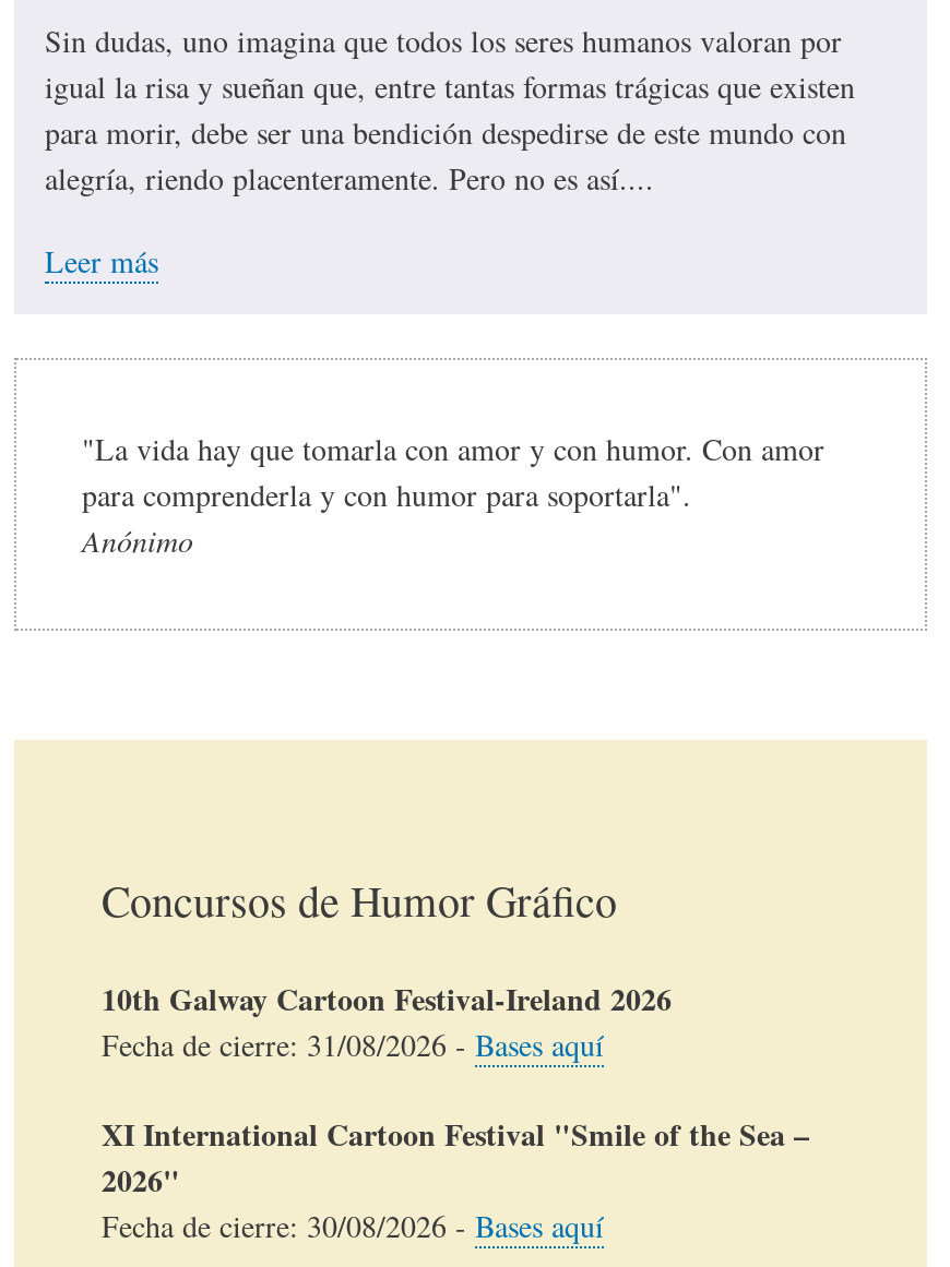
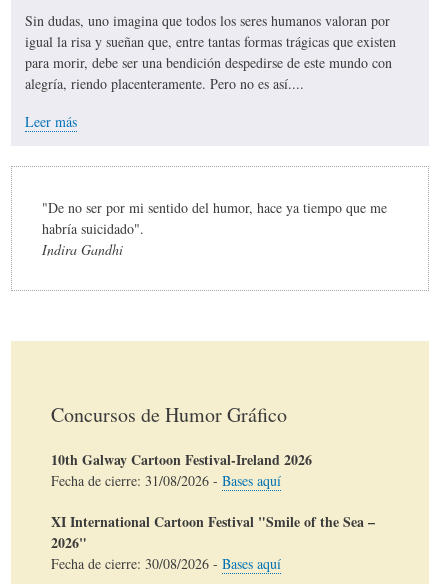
- "La vida hay que tomarla con amor y con humor. Con amor
- para comprenderla y con humor para soportarla".
- Anónimo
+ "De no ser por mi sentido del humor, hace ya tiempo que me
+ habría suicidado".
+ Indira Gandhi
